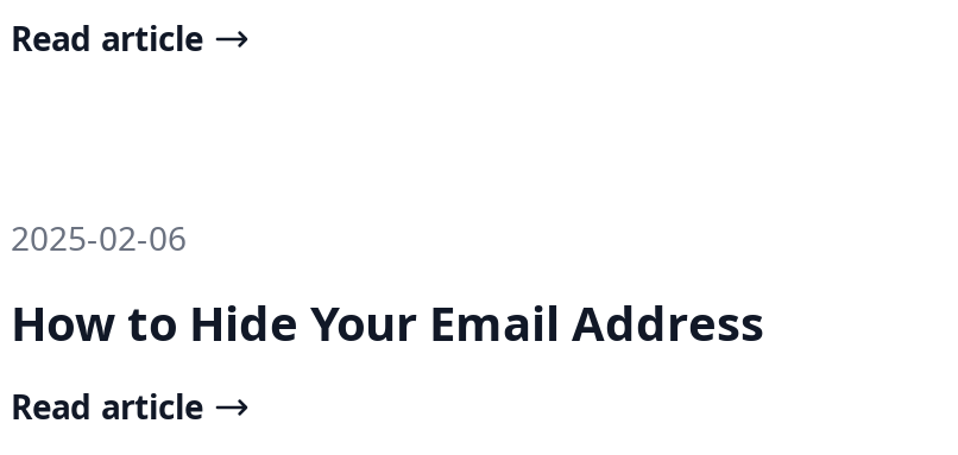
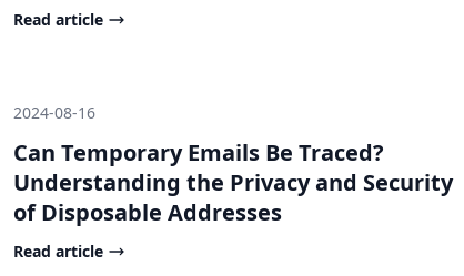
- 2025-02-06
+ 2024-08-16

- How to Hide Your Email Address
+ Can Temporary Emails Be Traced?
+ Understanding the Privacy and Security
+ of Disposable Addresses
